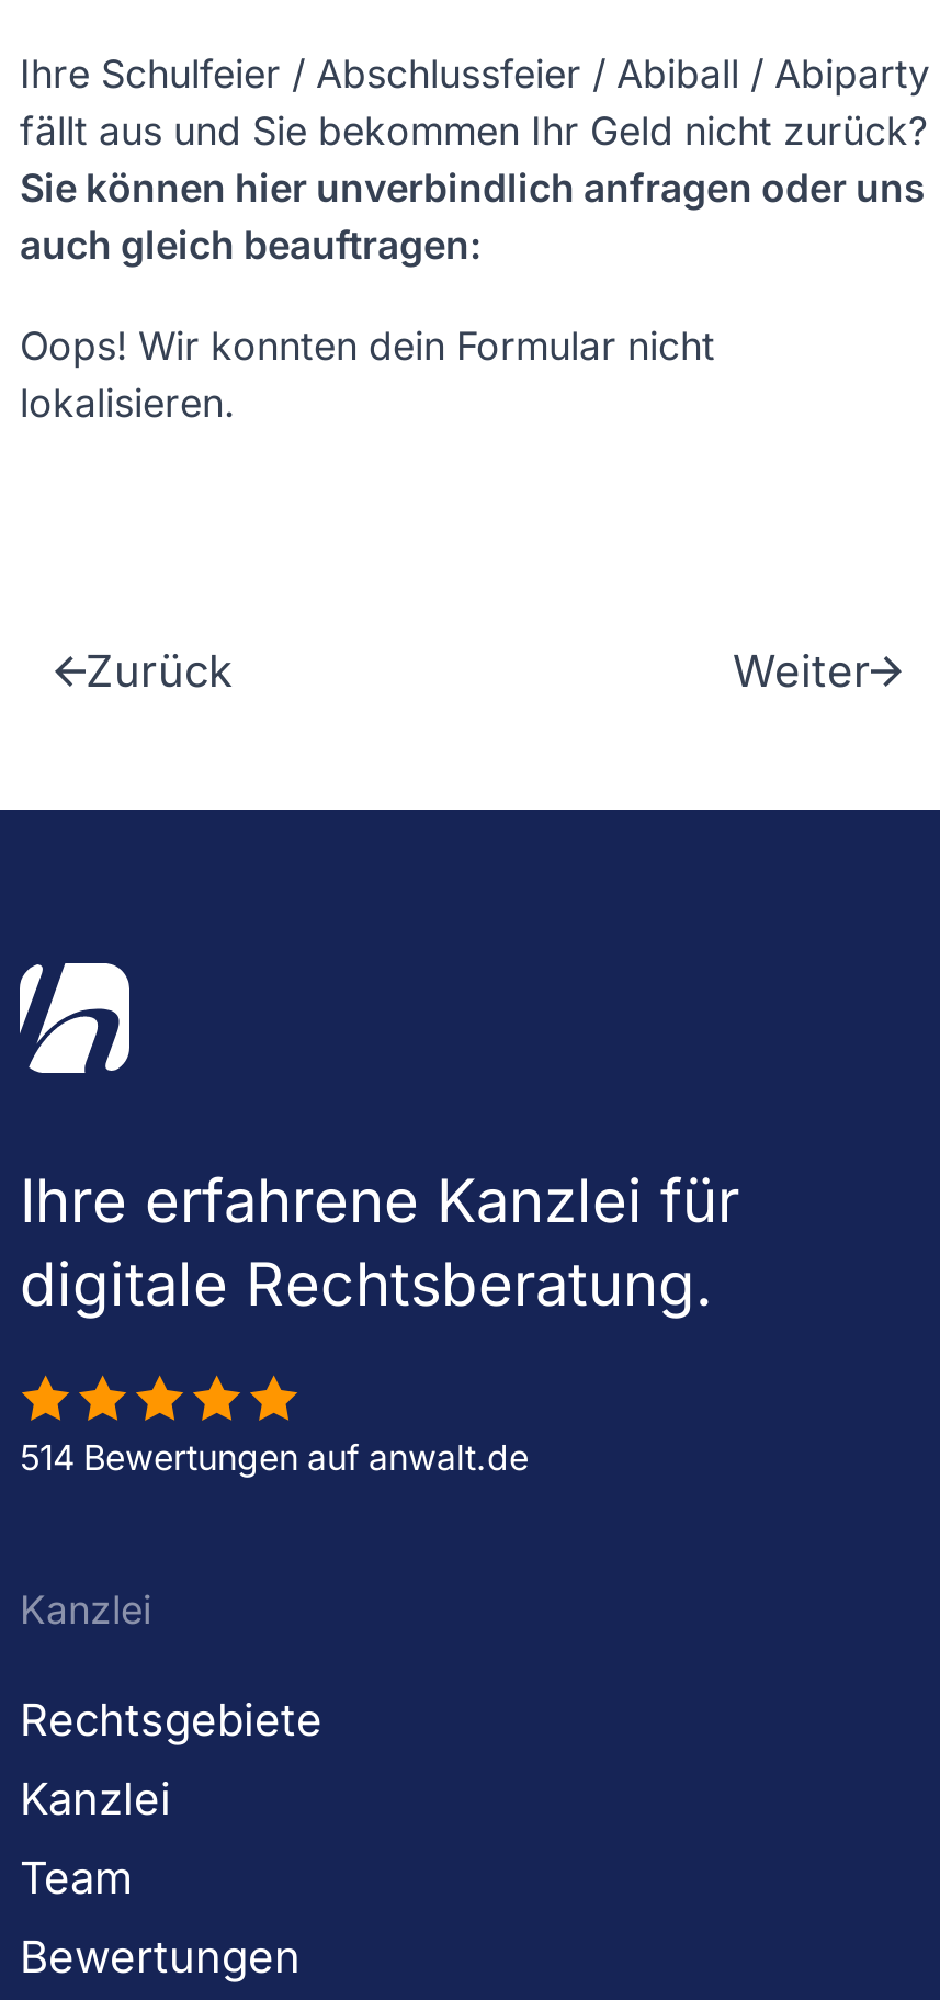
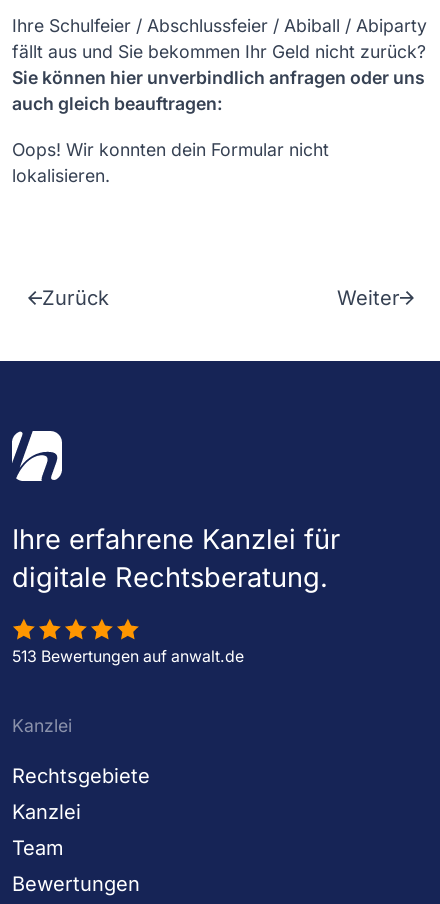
- 514 Bewertungen auf anwalt.de
+ 513 Bewertungen auf anwalt.de
